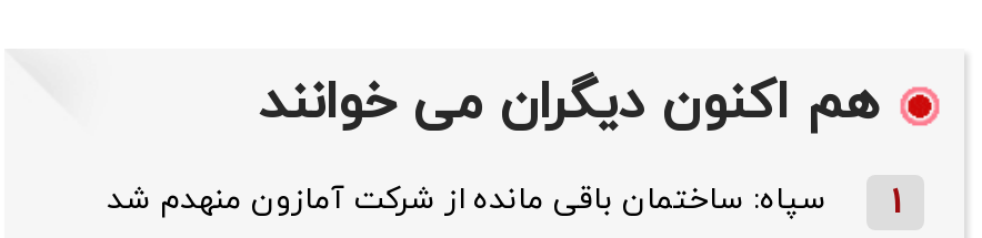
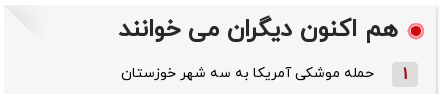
- سپاه: ساختمان باقی مانده از شرکت آمازون منهدم شد
+ حمله موشکی آمریکا به سه شهر خوزستان
